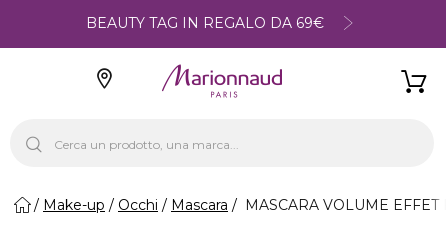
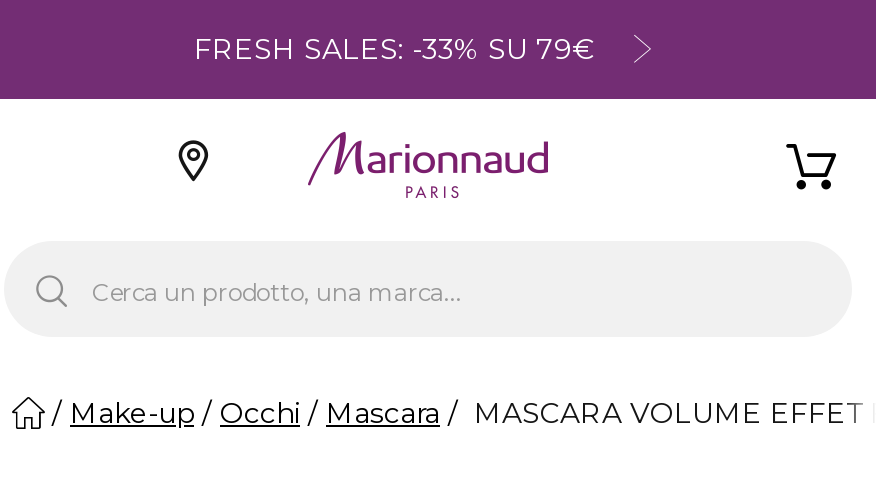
- BEAUTY TAG IN REGALO DA 69€
+ FRESH SALES: -33% SU 79€
